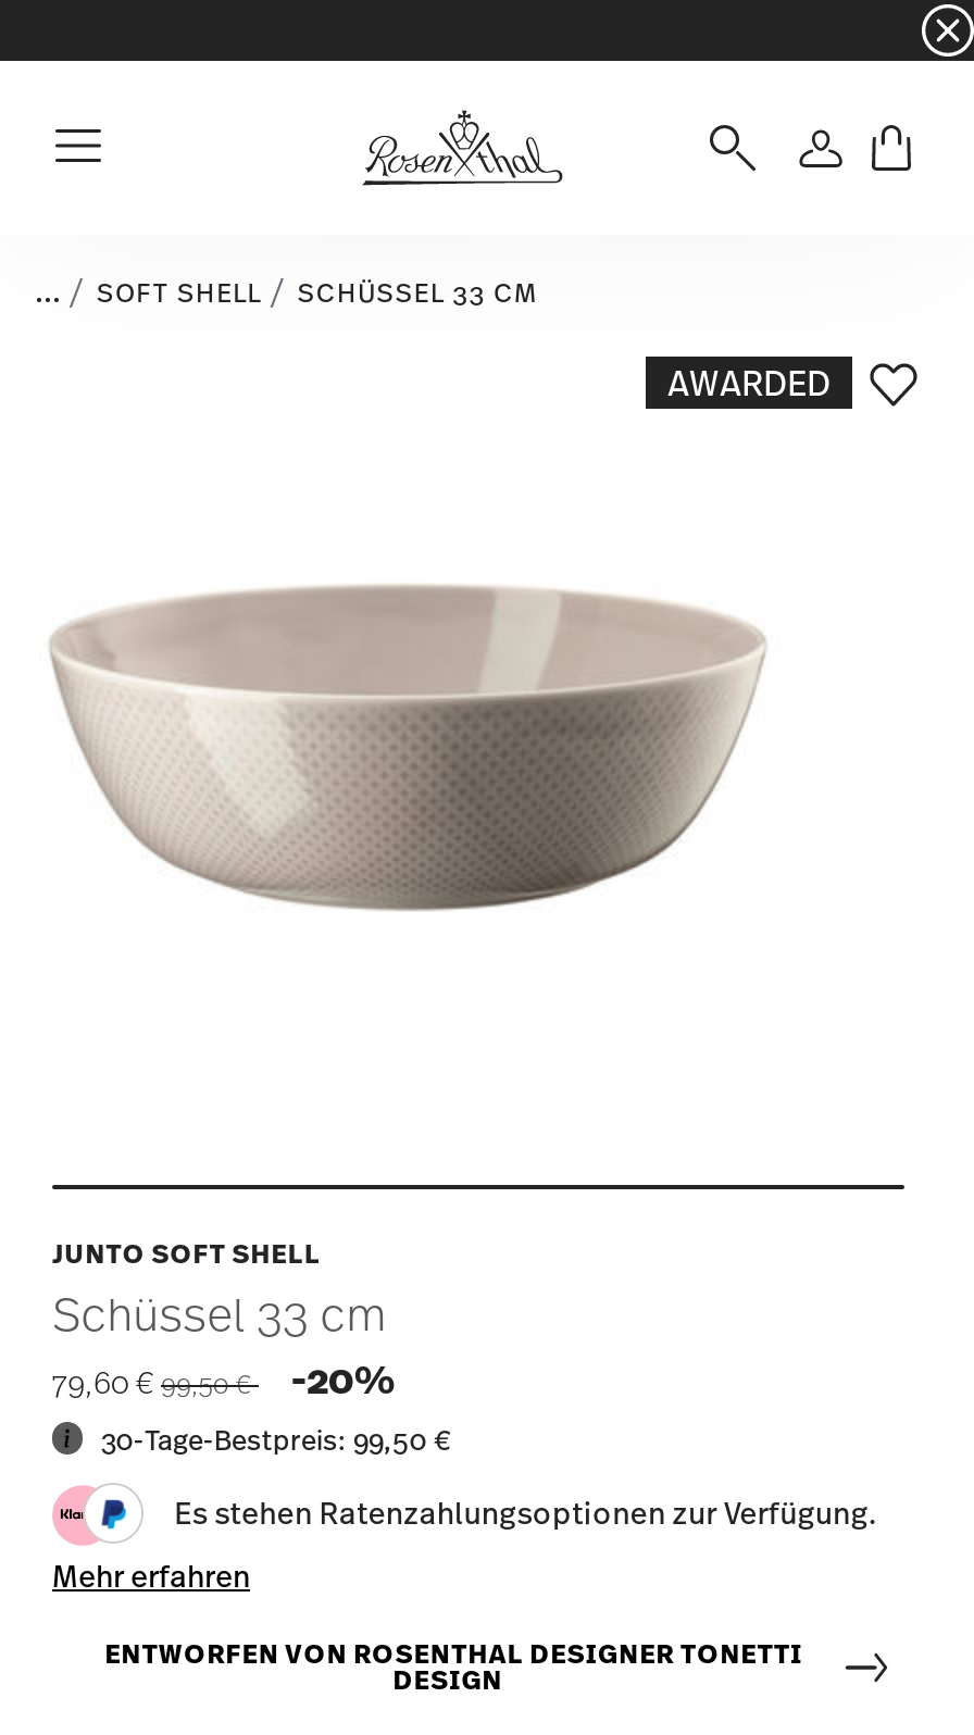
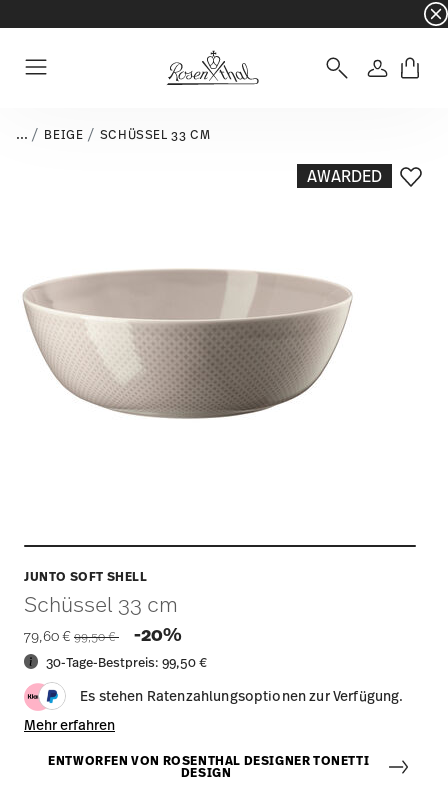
- SOFT SHELL
+ BEIGE
